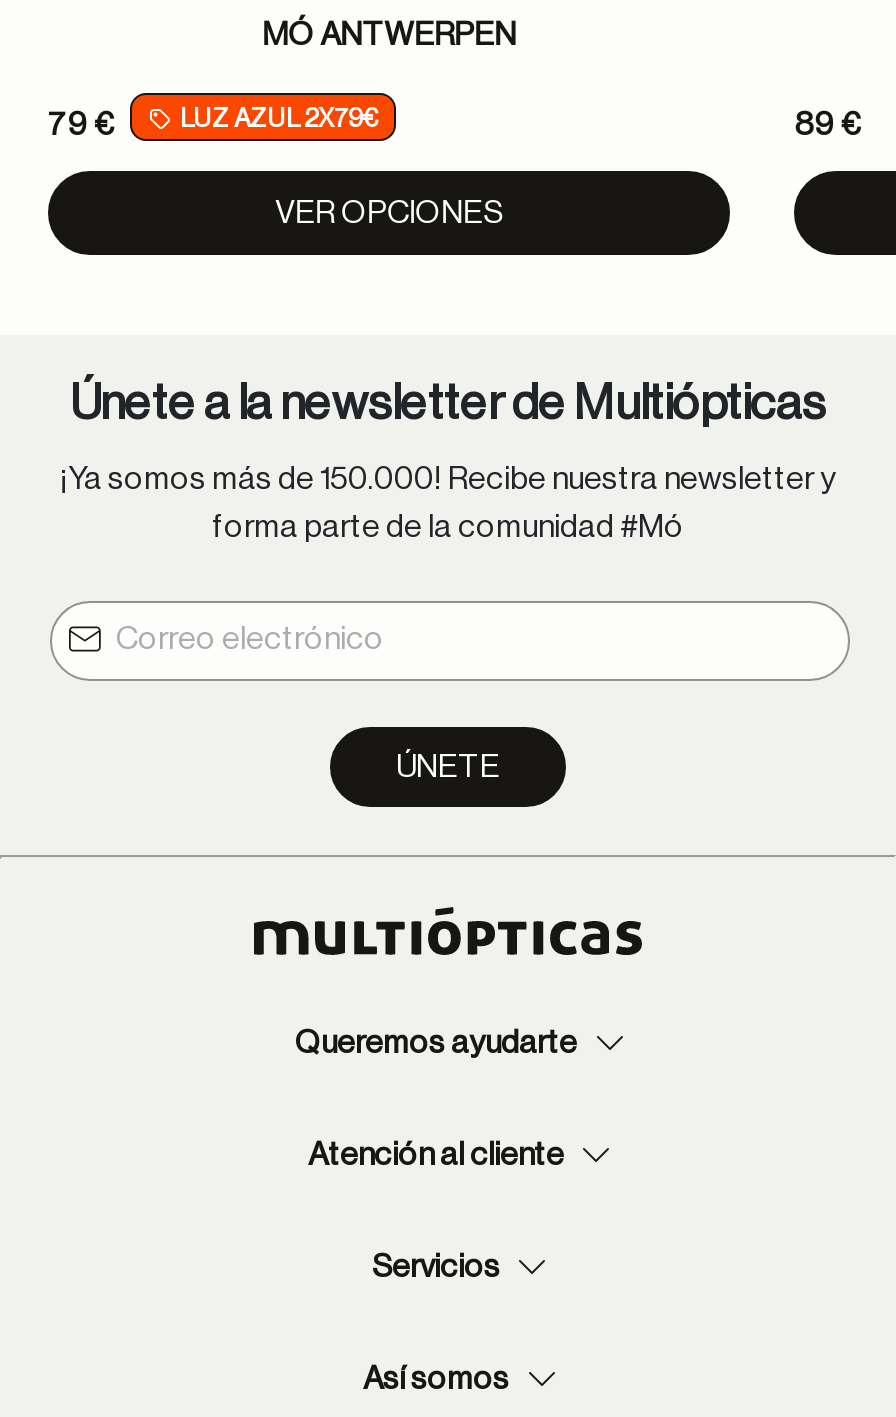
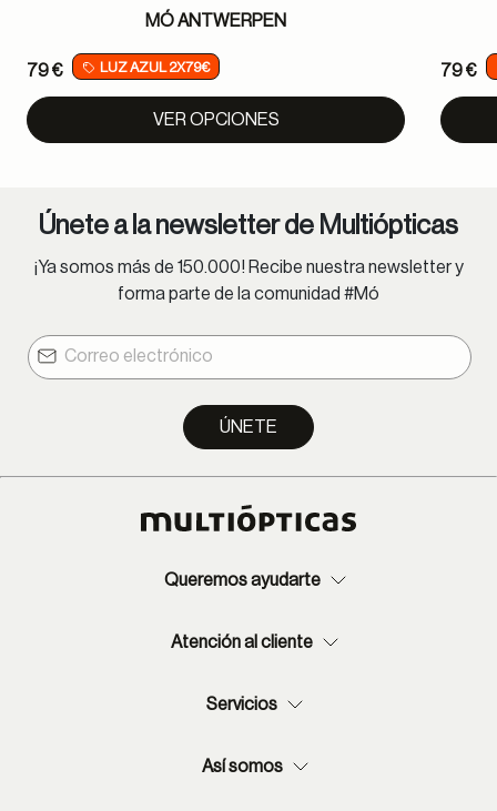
- 89 €
+ 79 €
